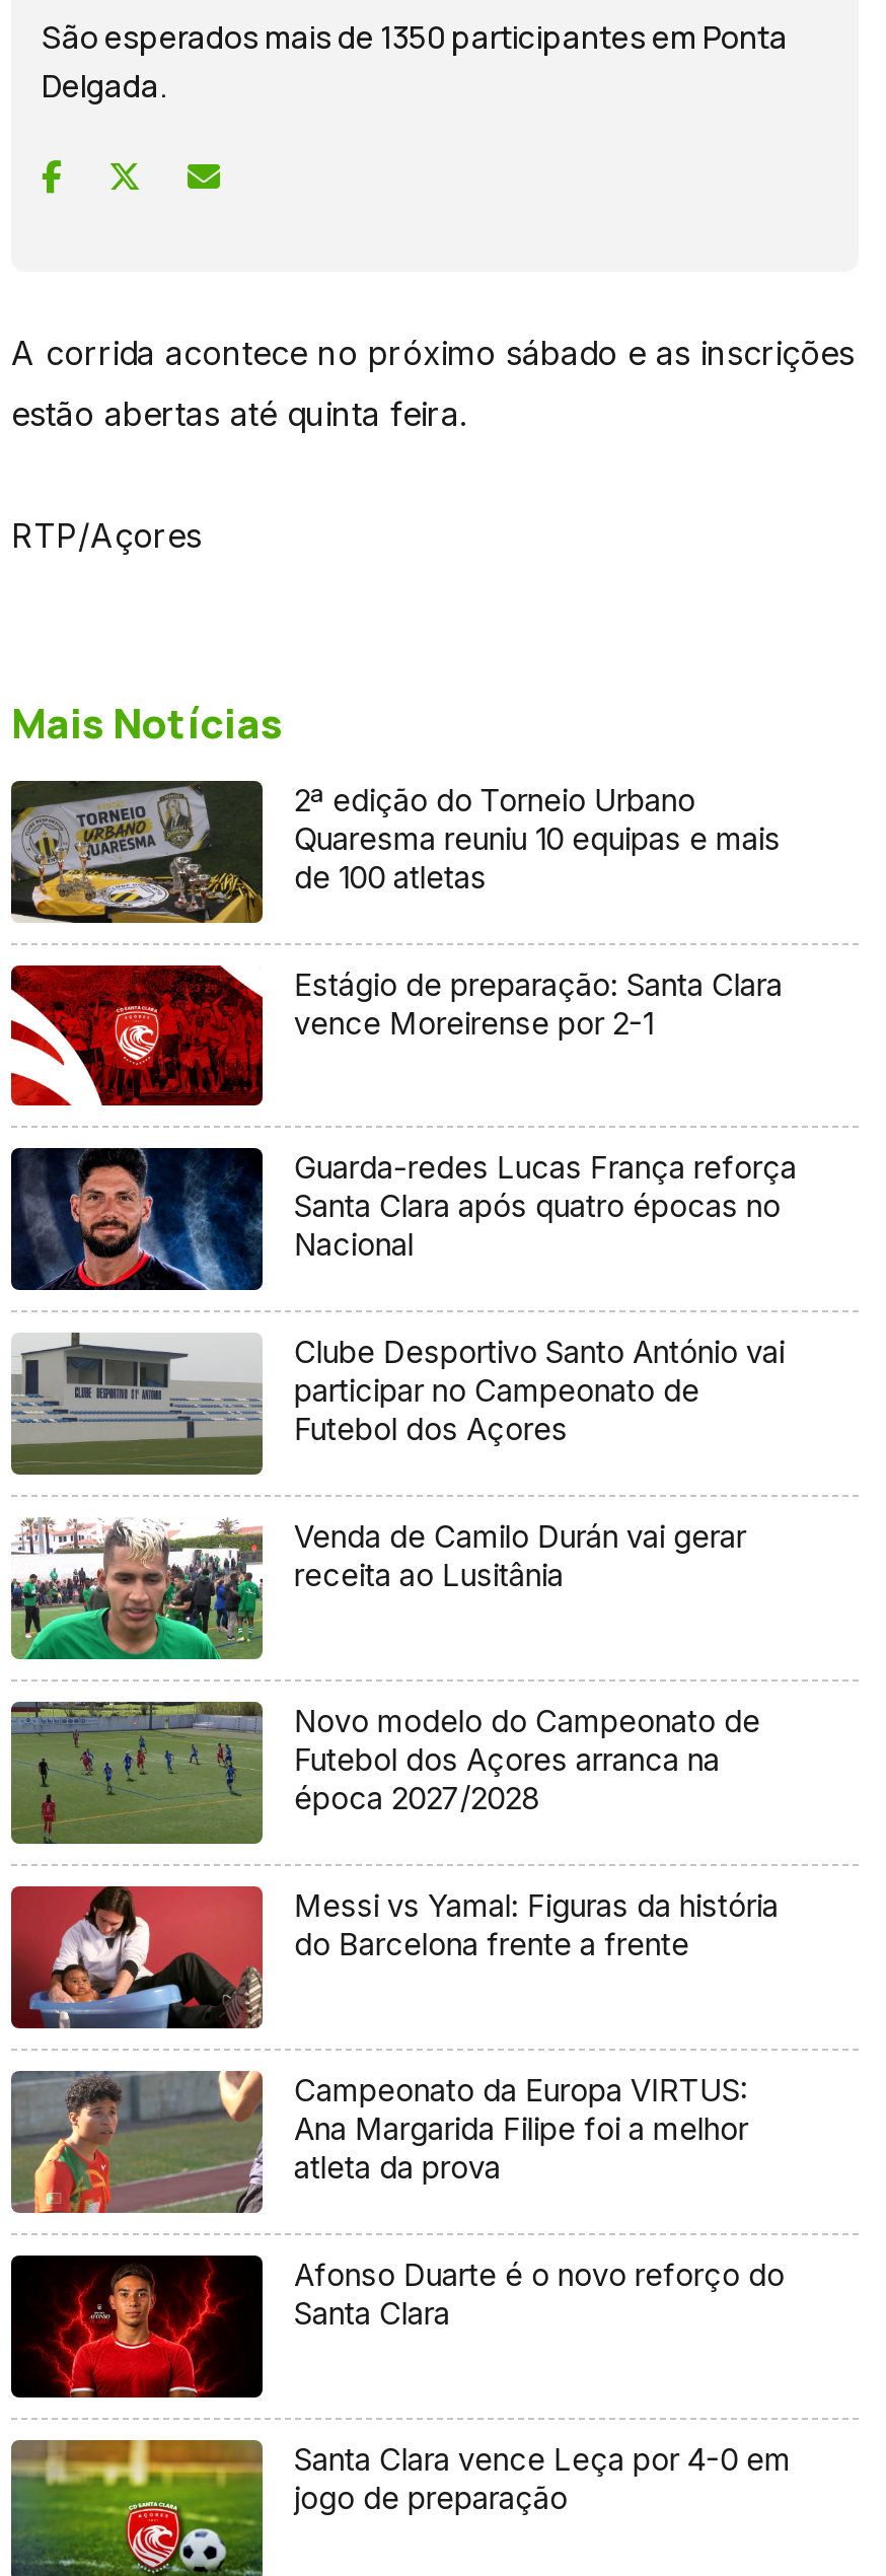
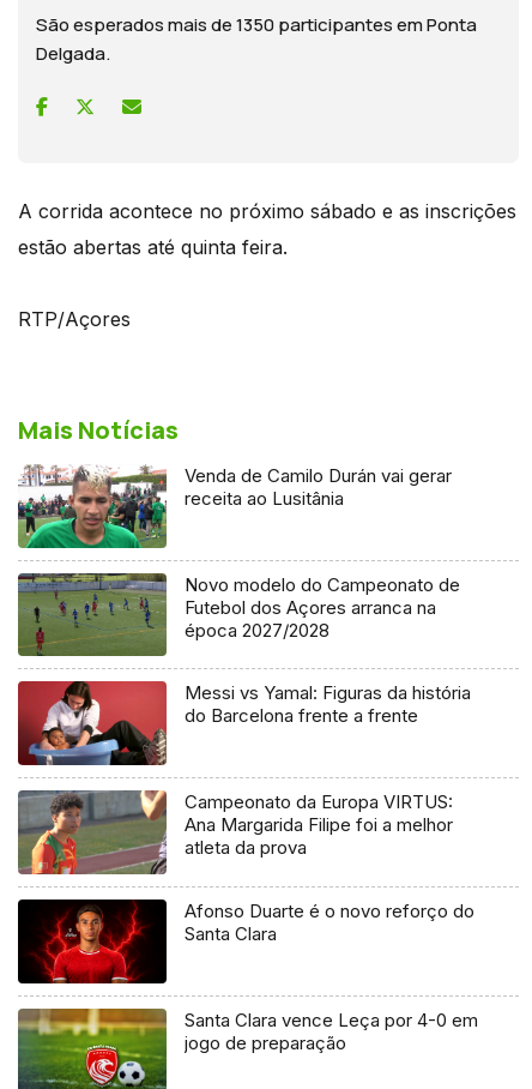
- [image]
- 2ª edição do Torneio Urbano
- Quaresma reuniu 10 equipas e mais
- de 100 atletas
- Estágio de preparação: Santa Clara
- vence Moreirense por 2-1

- [image]
- Guarda-redes Lucas França reforça
- Santa Clara após quatro épocas no
- Nacional
- Clube Desportivo Santo António vai
- participar no Campeonato de
- Futebol dos Açores

- [image]

- [image]
